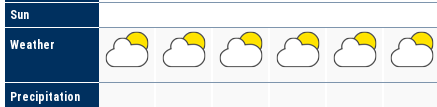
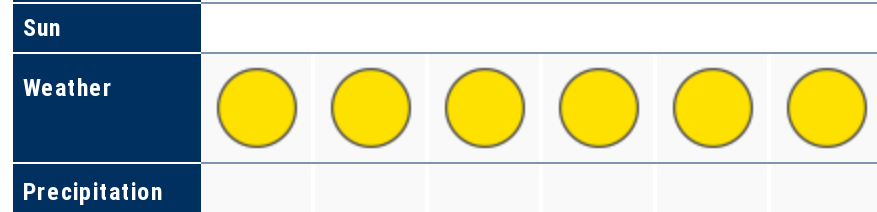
- [image]
+ [image]

- [image]
+ [image]

- [image]
+ [image]

- [image]
+ [image]

- [image]
+ [image]

- [image]
+ [image]
